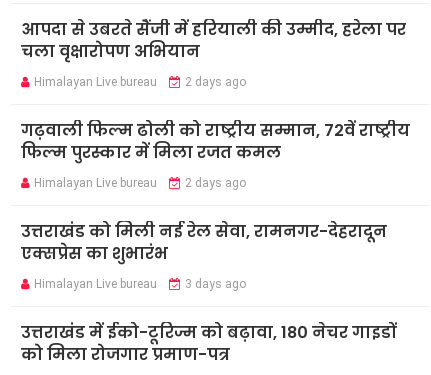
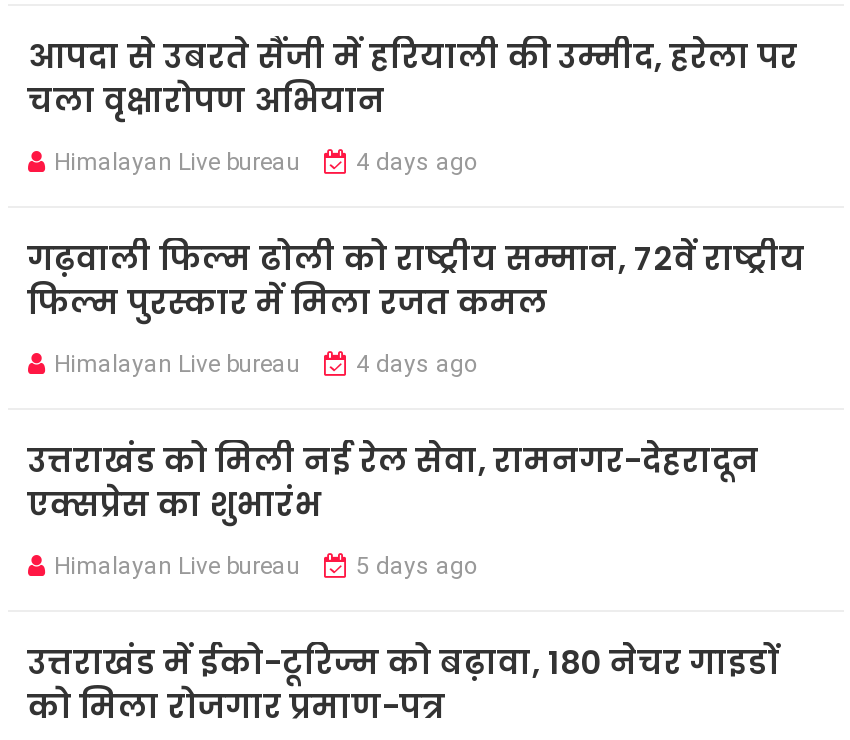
- Himalayan Live bureau 2 days ago
+ Himalayan Live bureau 4 days ago

- Himalayan Live bureau 2 days ago
+ Himalayan Live bureau 4 days ago

- Himalayan Live bureau 3 days ago
+ Himalayan Live bureau 5 days ago
